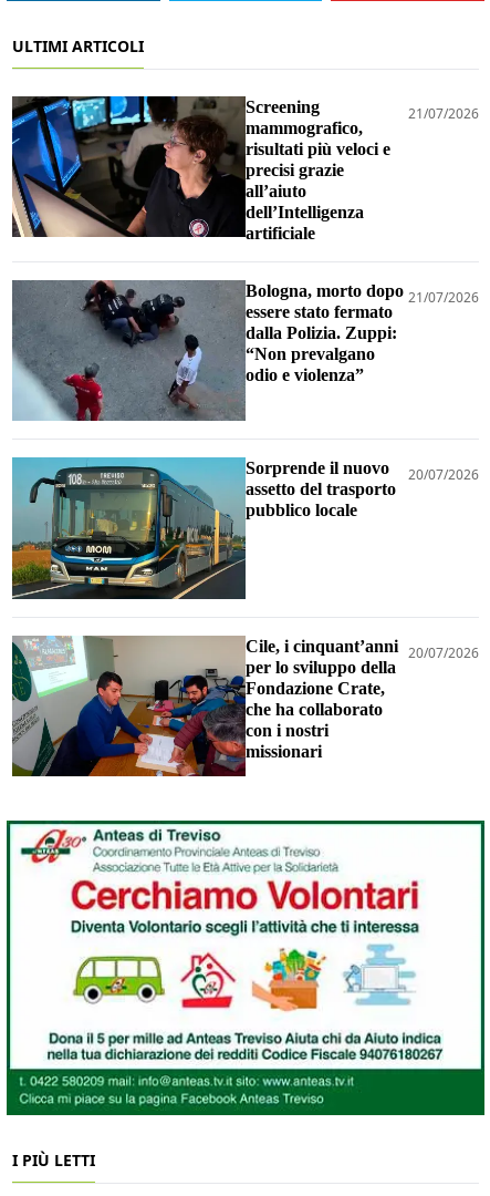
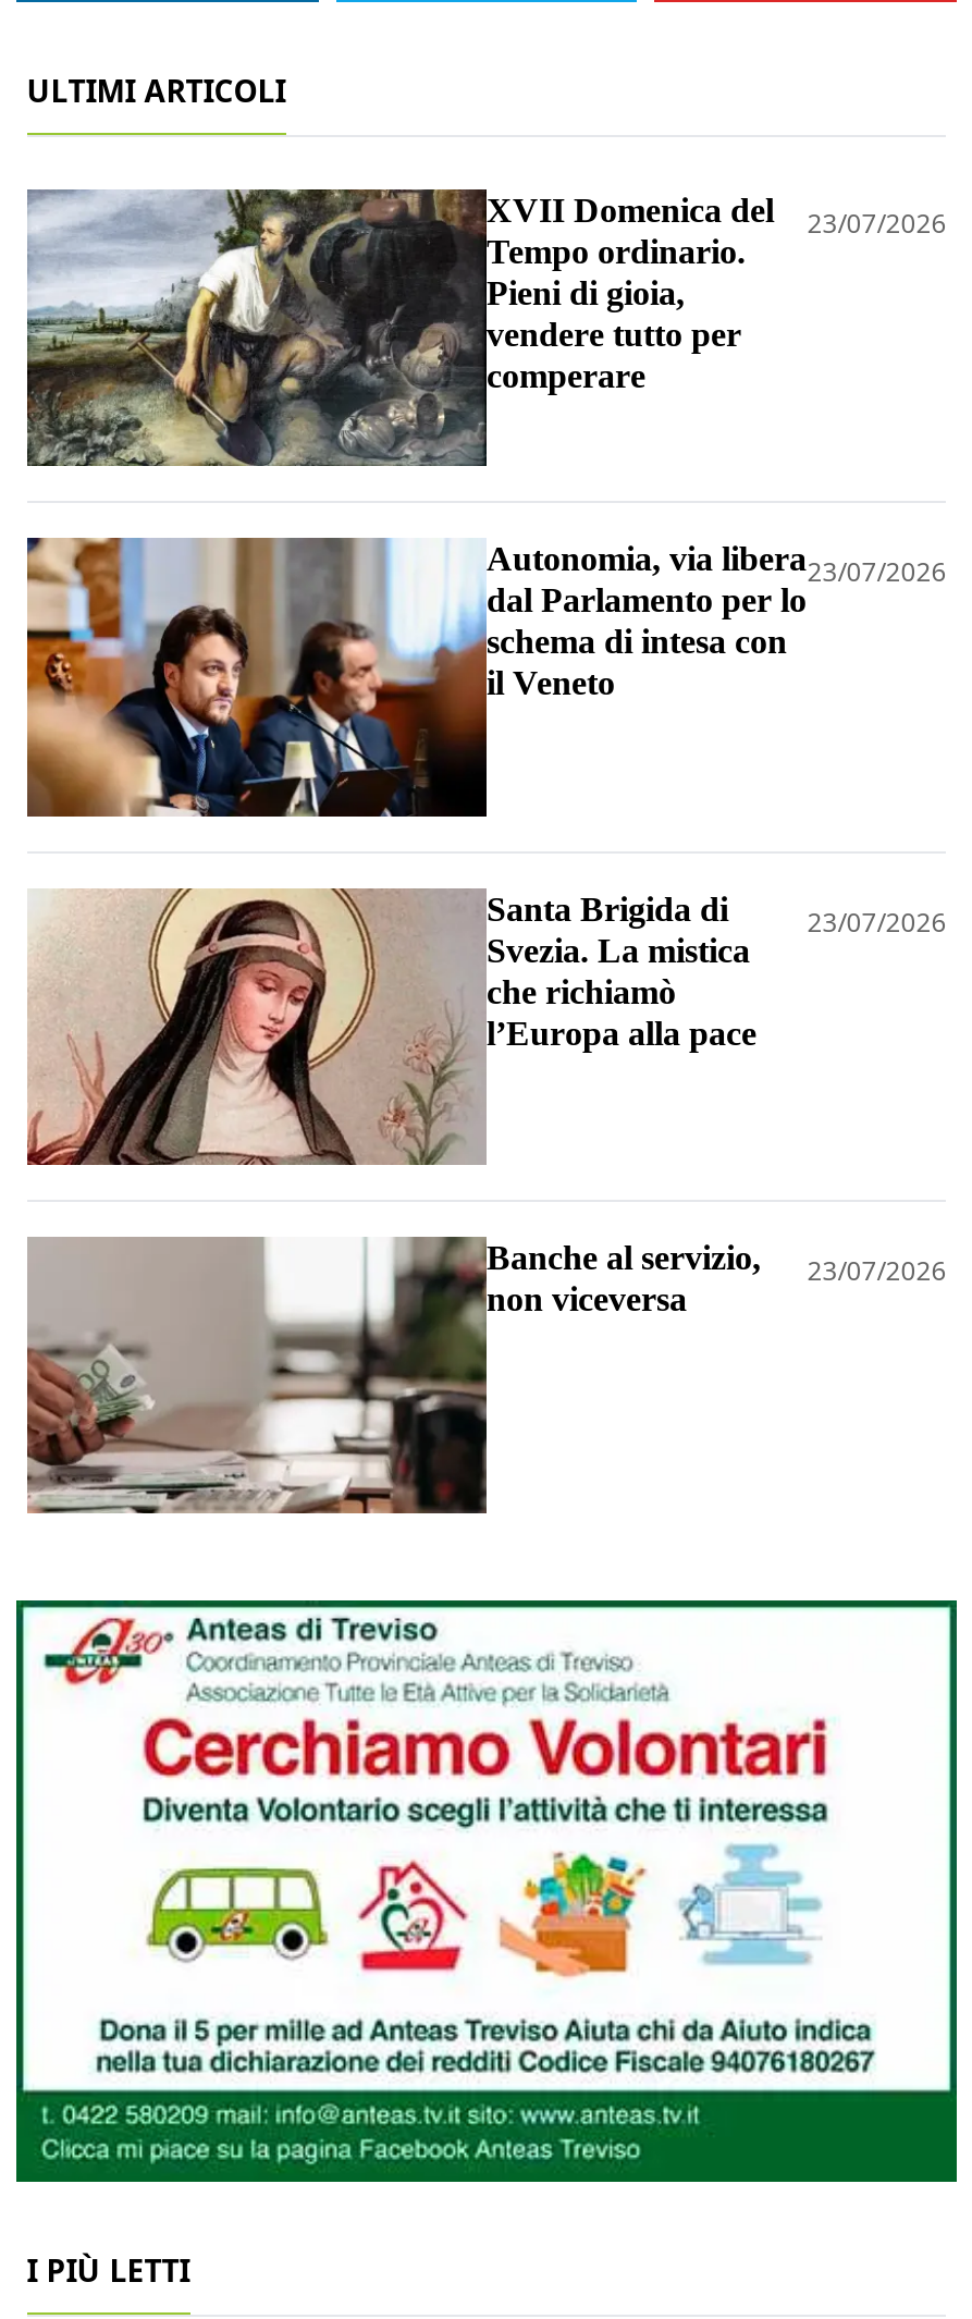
- [image]
- Screening
- mammografico,
- risultati più veloci e
- precisi grazie
- all’aiuto
- dell’Intelligenza
- artificiale
+ [image]
+ XVII Domenica del
+ Tempo ordinario.
+ Pieni di gioia,
+ vendere tutto per
+ comperare

- 21/07/2026
+ 23/07/2026

- [image]
- Bologna, morto dopo
- essere stato fermato
- dalla Polizia. Zuppi:
- “Non prevalgano
- odio e violenza”
+ [image]
+ Autonomia, via libera
+ dal Parlamento per lo
+ schema di intesa con
+ il Veneto

- 21/07/2026
+ 23/07/2026

- [image]
- Sorprende il nuovo
- assetto del trasporto
- pubblico locale
+ [image]
+ Santa Brigida di
+ Svezia. La mistica
+ che richiamò
+ l’Europa alla pace

- 20/07/2026
+ 23/07/2026

- [image]
- Cile, i cinquant’anni
- per lo sviluppo della
- Fondazione Crate,
- che ha collaborato
- con i nostri
- missionari
+ [image]
+ Banche al servizio,
+ non viceversa

- 20/07/2026
+ 23/07/2026
